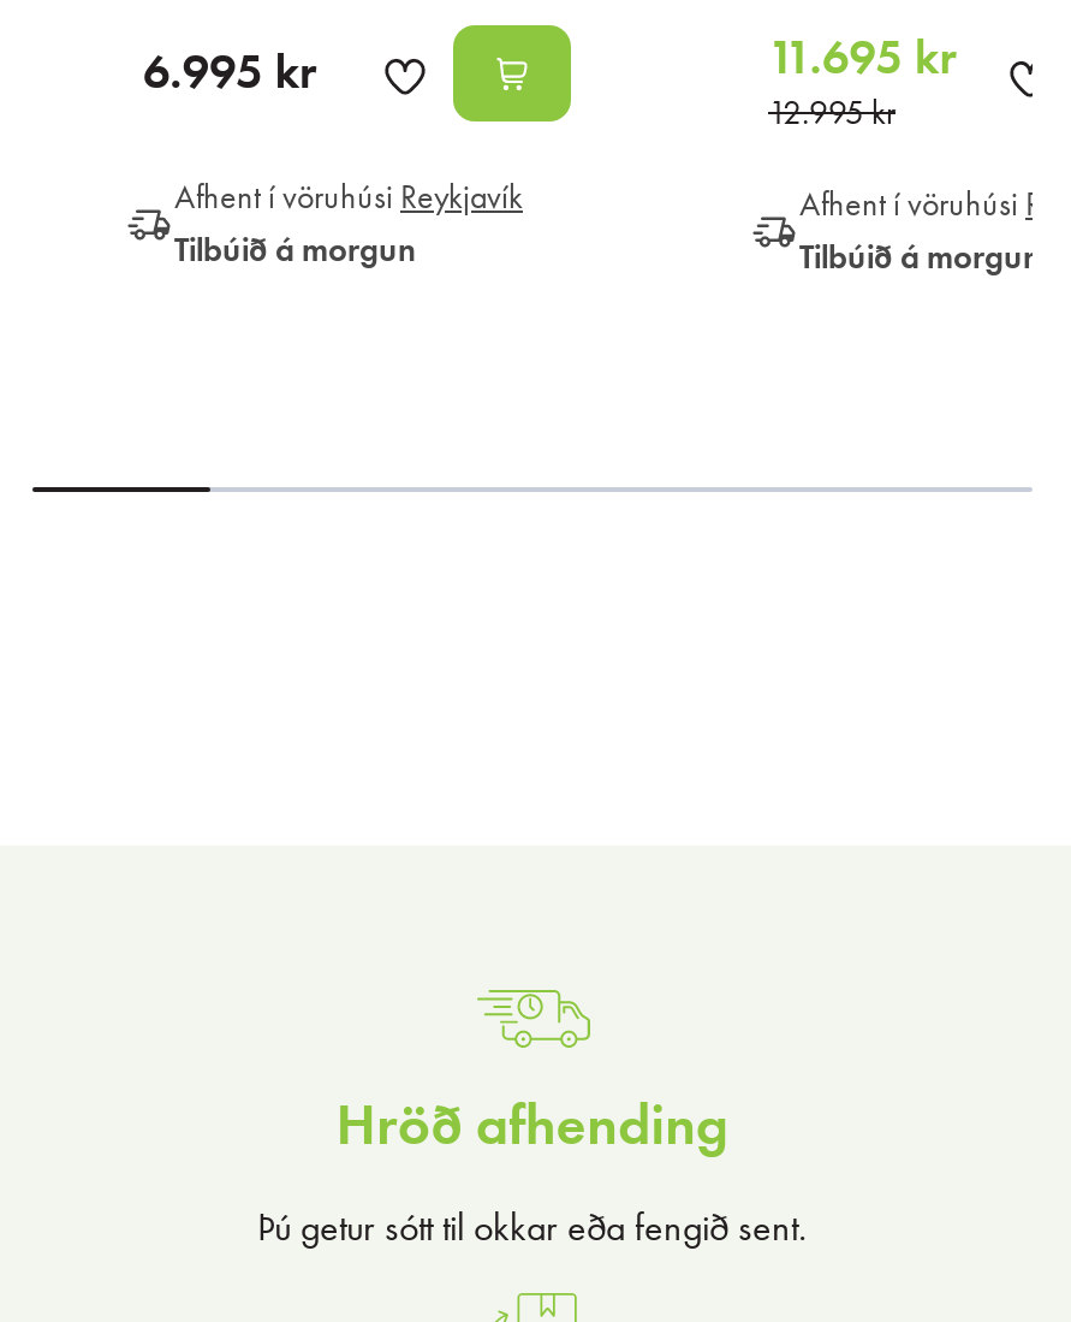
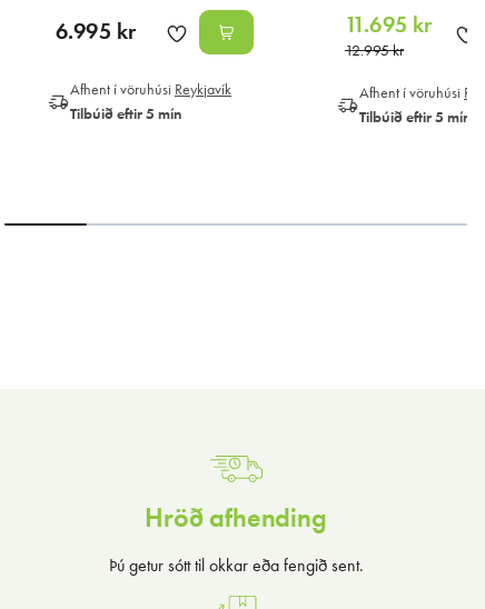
- Tilbúið á morgun
+ Tilbúið eftir 5 mín

- Tilbúið á morgun
+ Tilbúið eftir 5 mín
